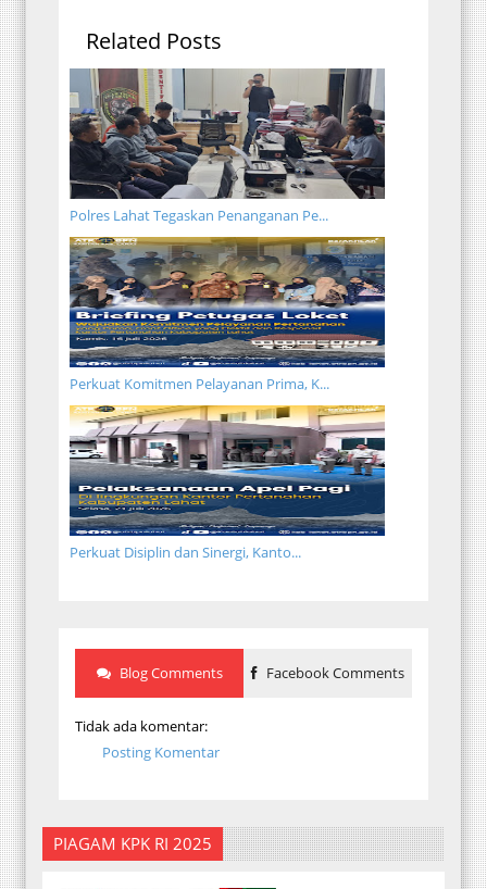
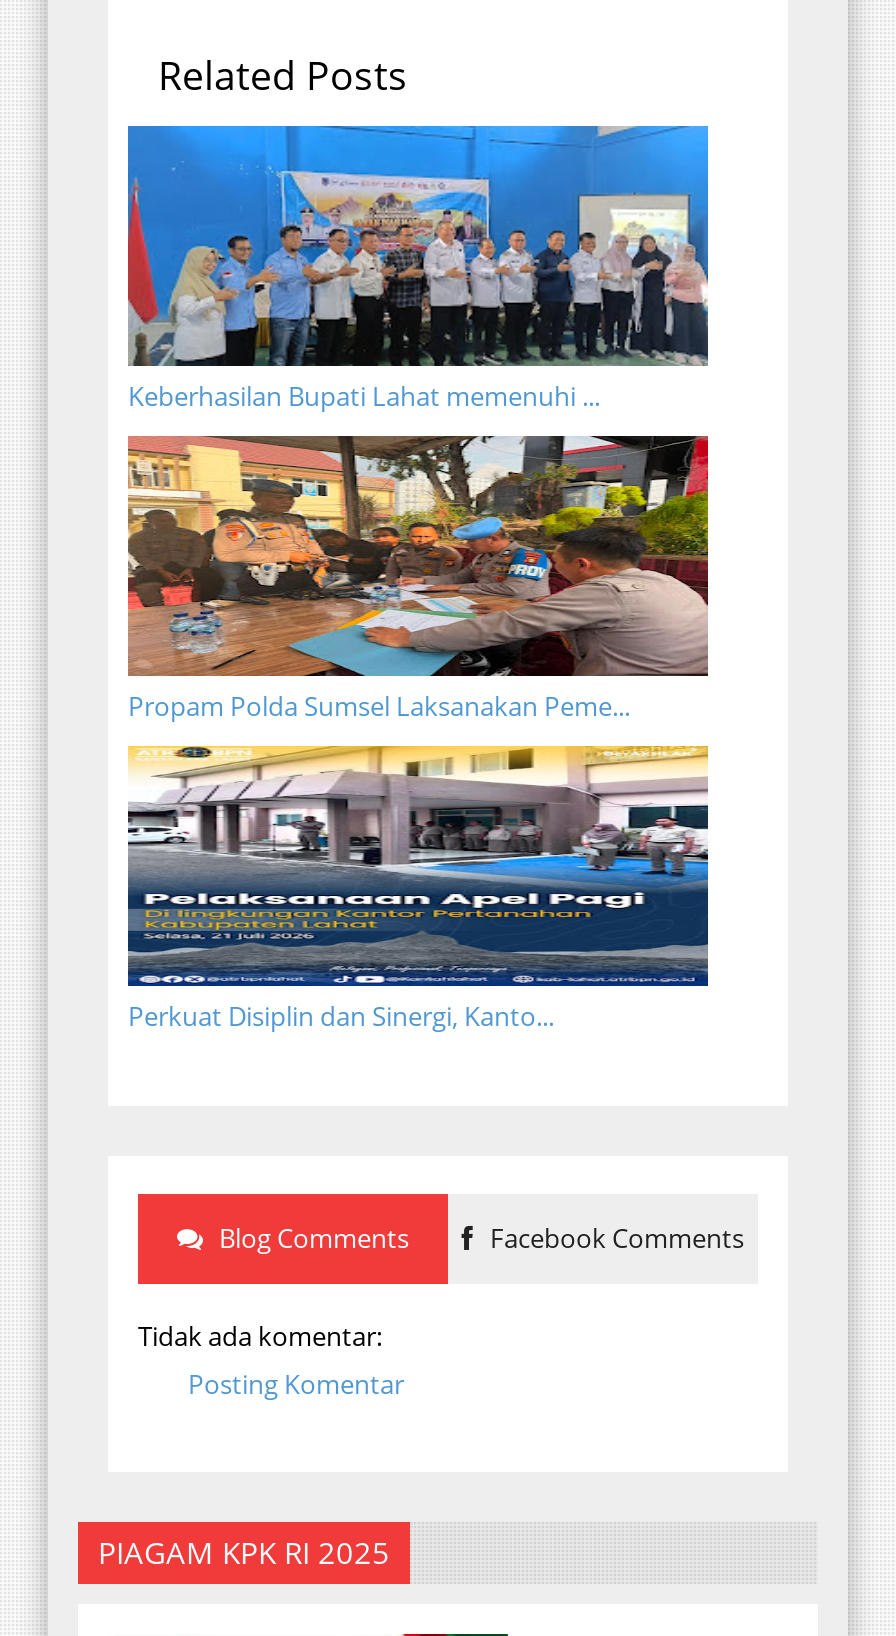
- [image]
- Polres Lahat Tegaskan Penanganan Pe...
+ [image]
+ Keberhasilan Bupati Lahat memenuhi ...

- [image]
- Perkuat Komitmen Pelayanan Prima, K...
+ [image]
+ Propam Polda Sumsel Laksanakan Peme...
